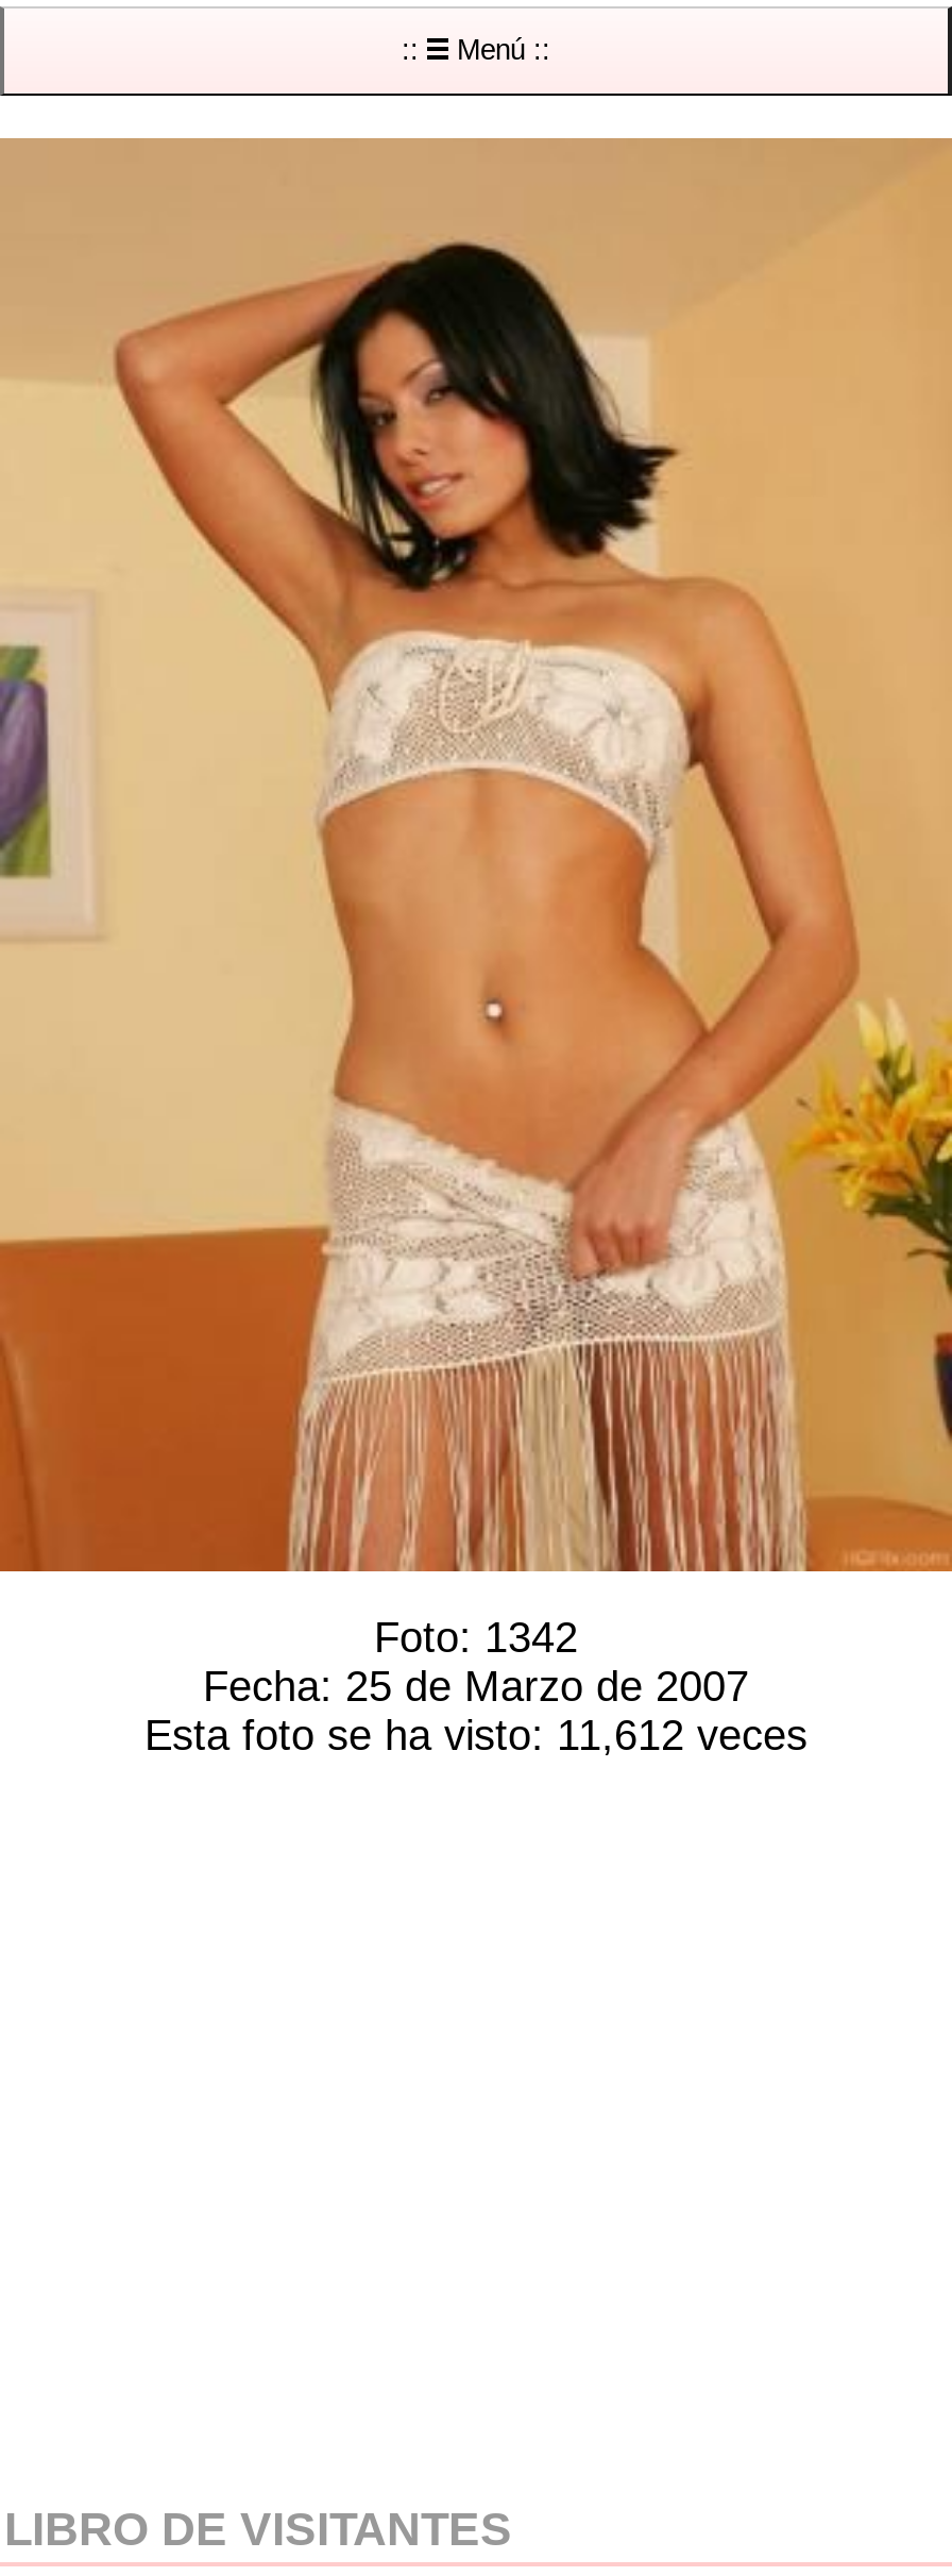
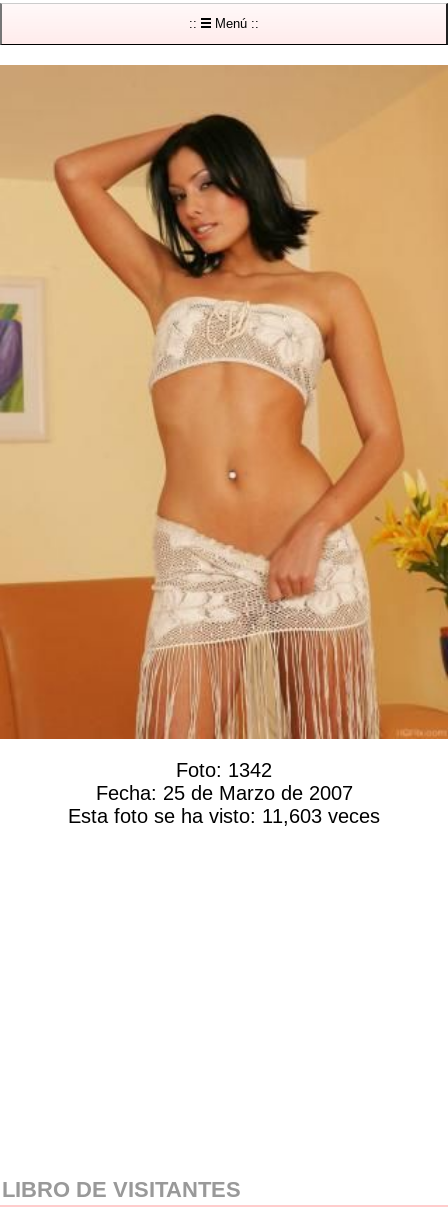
- Esta foto se ha visto: 11,612 veces
+ Esta foto se ha visto: 11,603 veces
